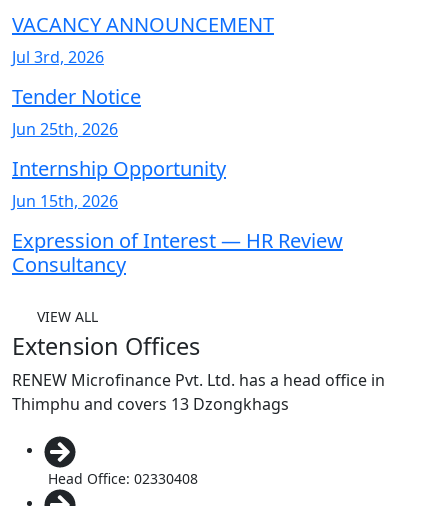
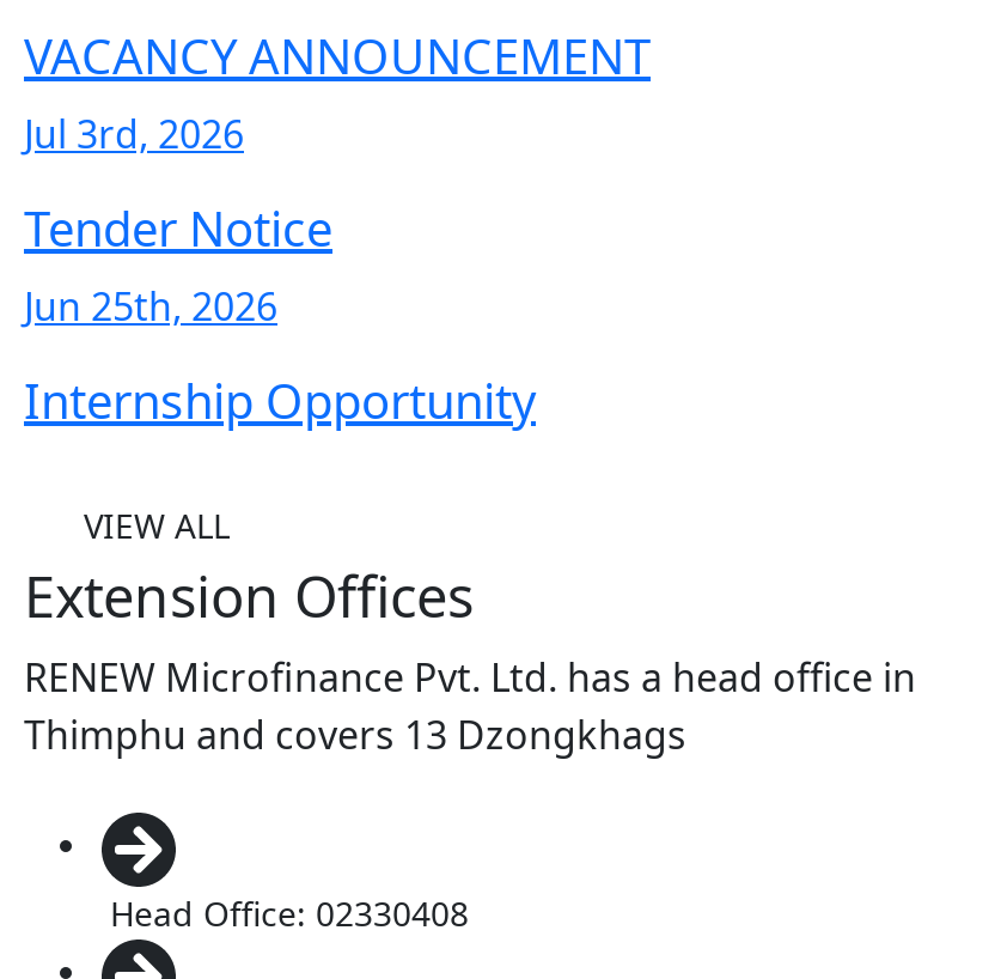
- Jun 15th, 2026
- Expression of Interest — HR Review
- Consultancy
